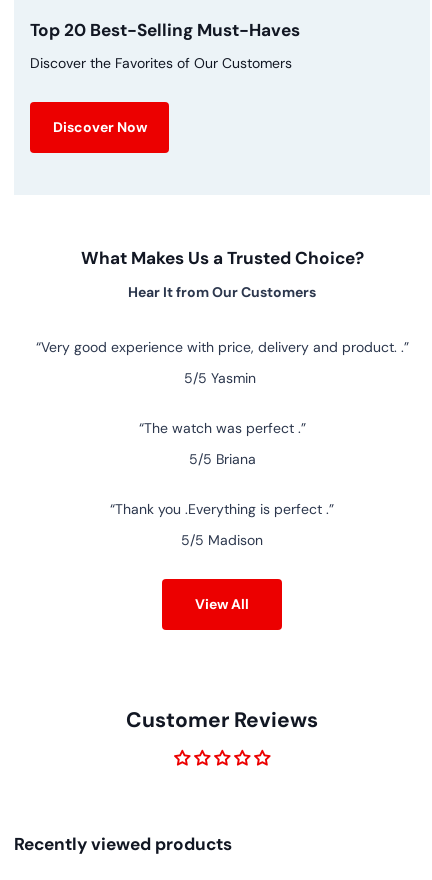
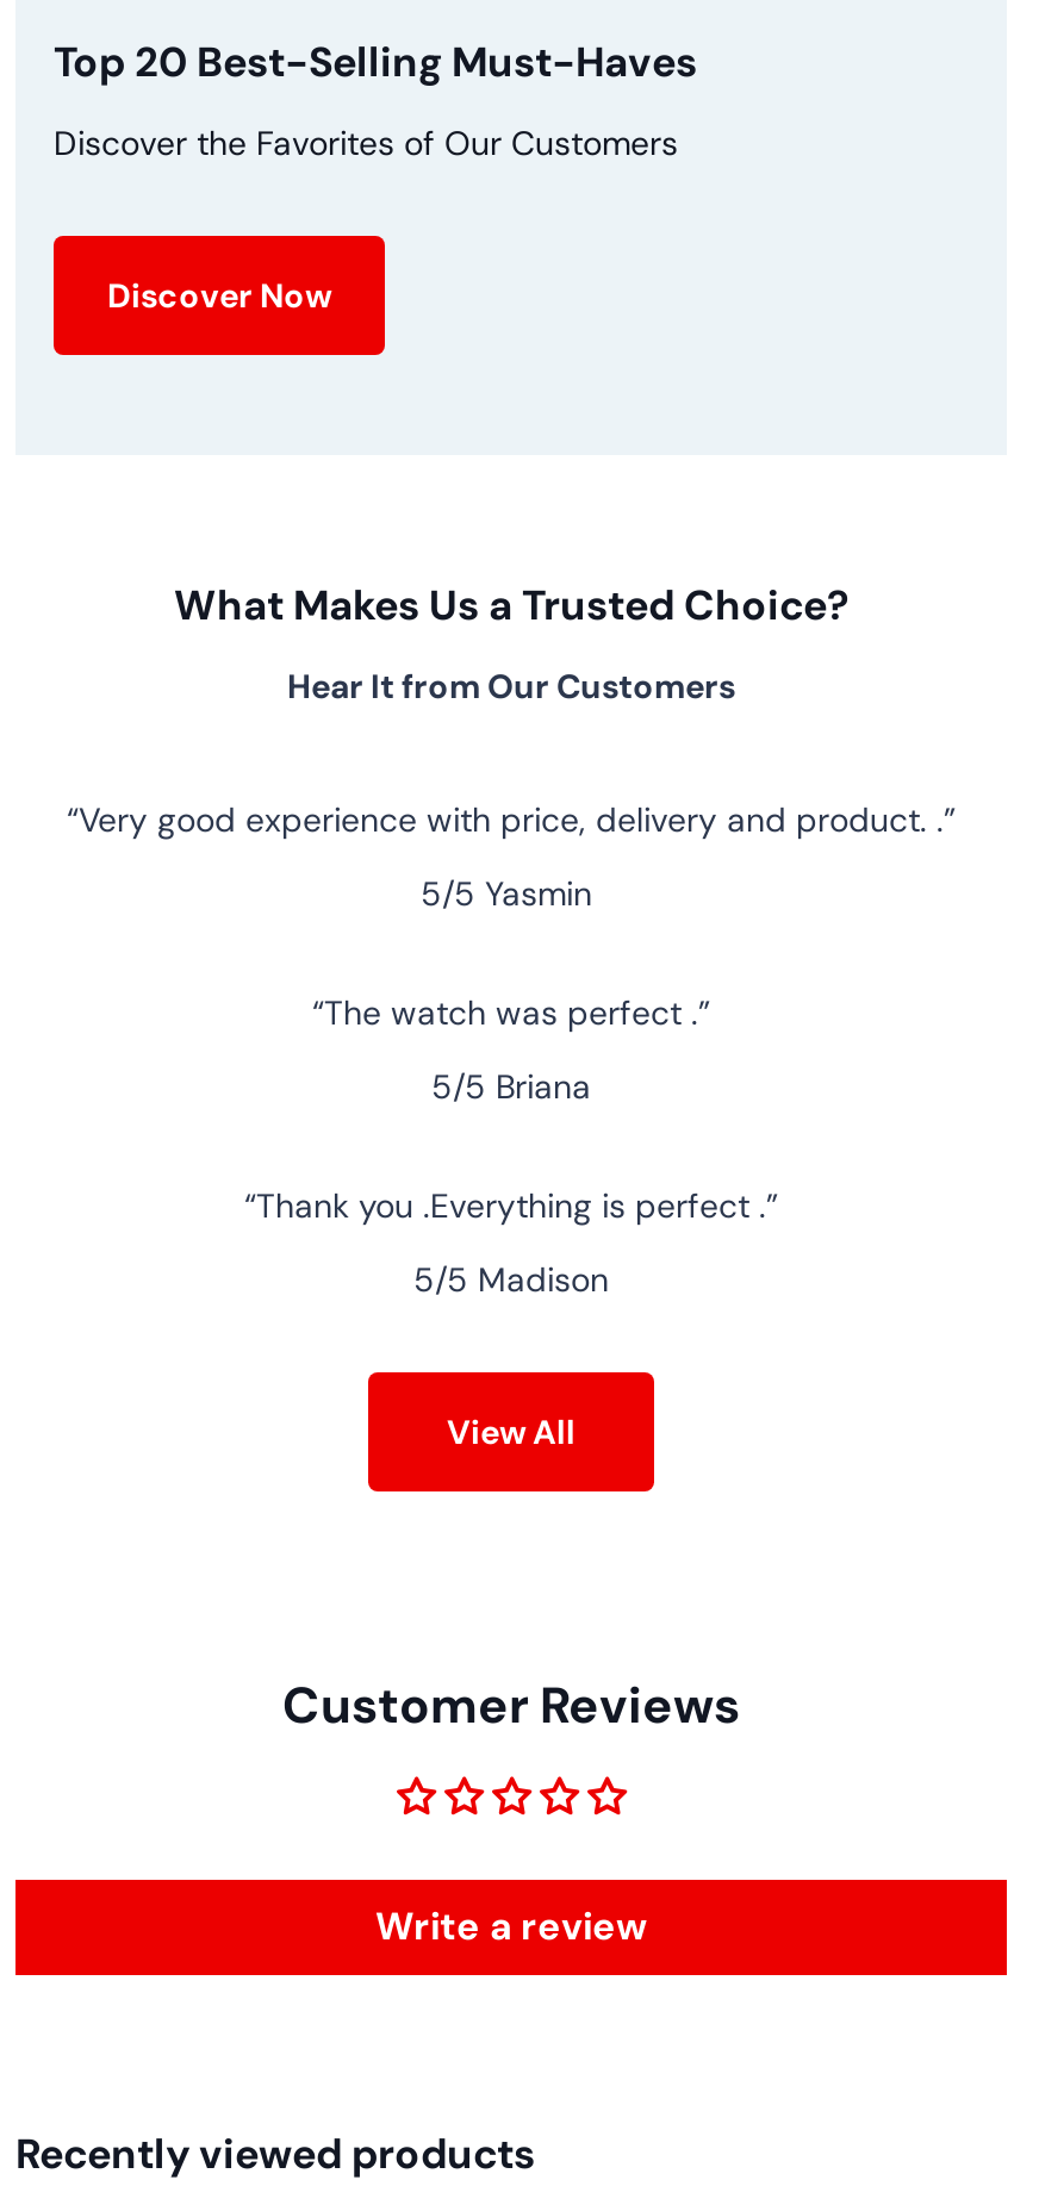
+ Write a review
